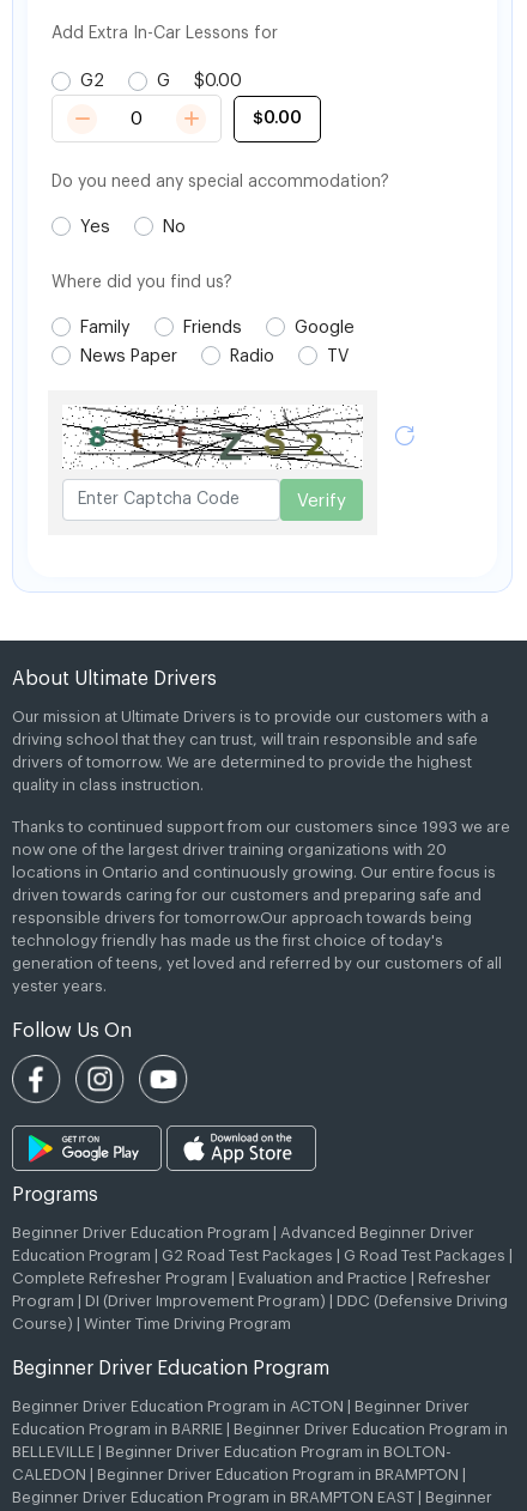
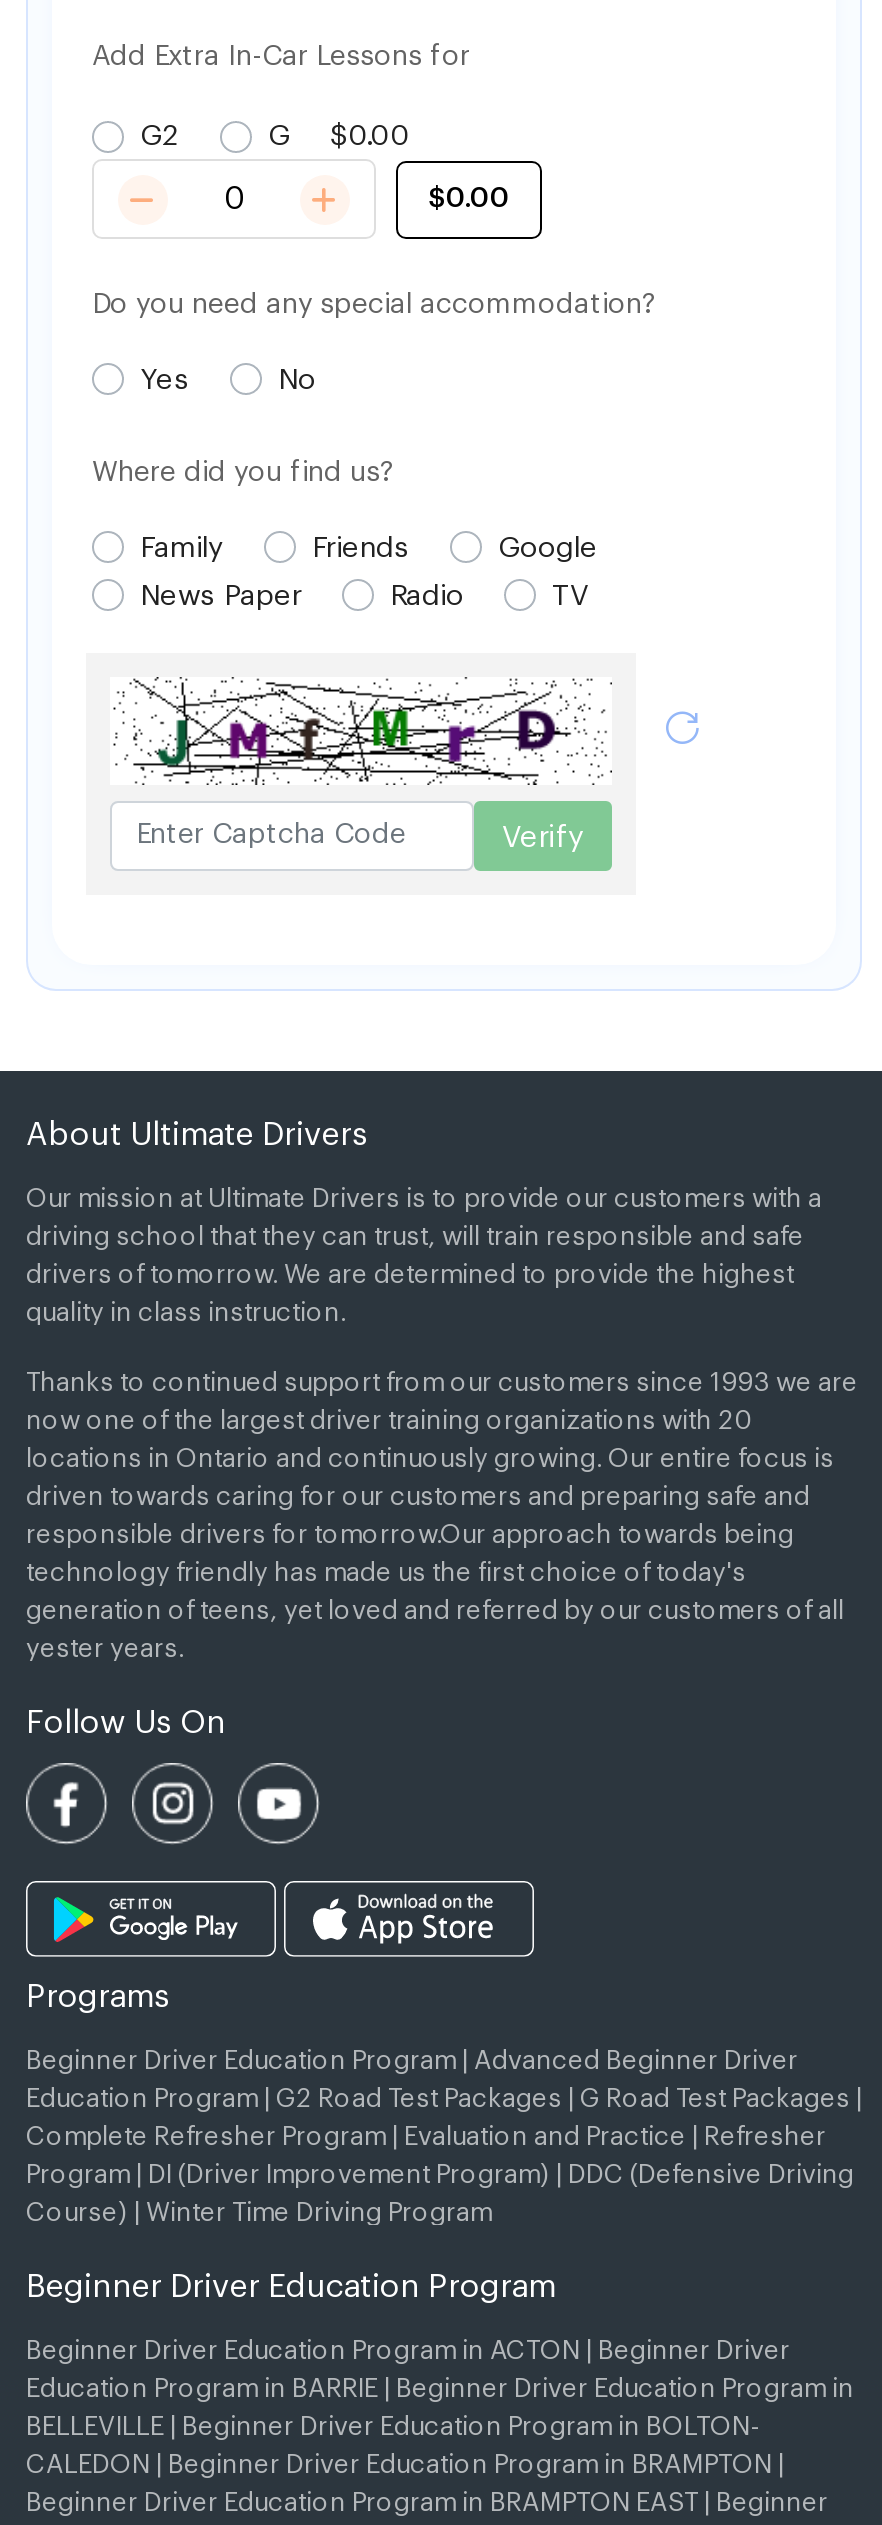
- [image]
+ [image]
